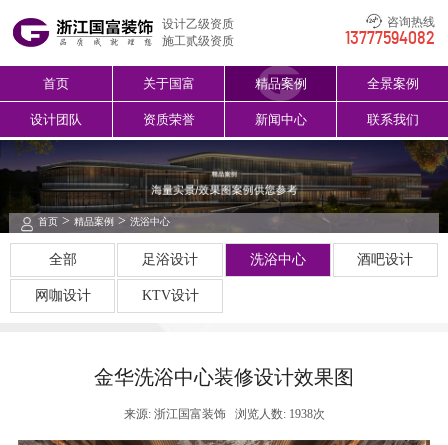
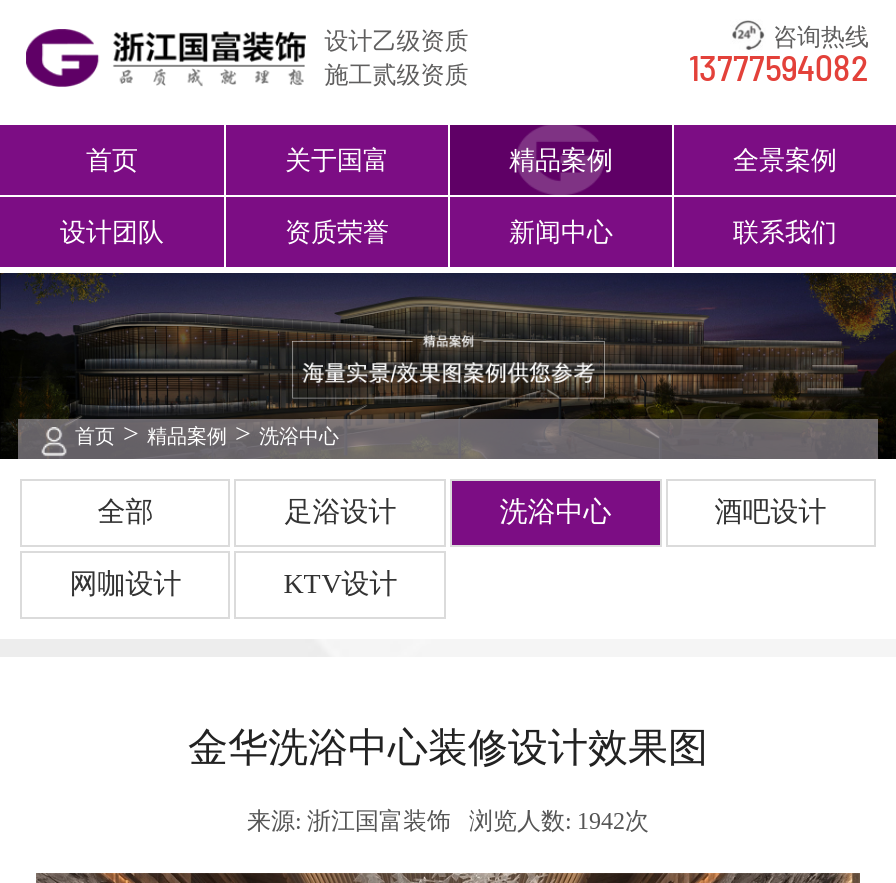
- 来源: 浙江国富装饰 浏览人数: 1938次
+ 来源: 浙江国富装饰 浏览人数: 1942次
